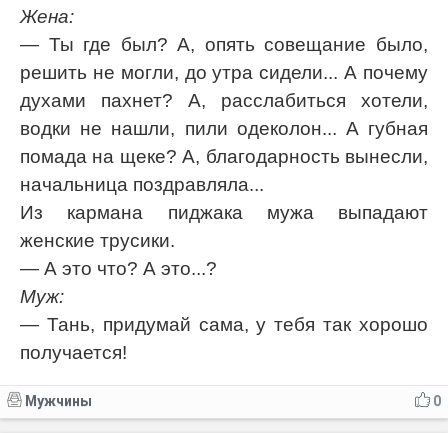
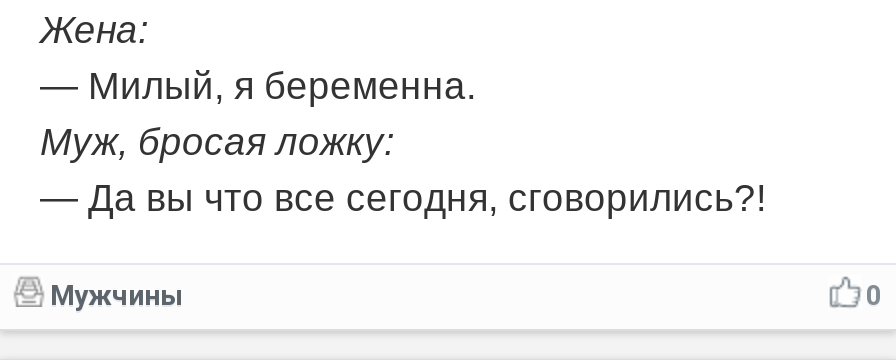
- — Ты где был? А, опять совещание было,
- решить не могли, до утра сидели... А почему
- духами пахнет? А, расслабиться хотели,
- водки не нашли, пили одеколон... А губная
- помада на щеке? А, благодарность вынесли,
- начальница поздравляла...
- Из кармана пиджака мужа выпадают
- женские трусики.
- — А это что? А это...?
- Муж:
- — Тань, придумай сама, у тебя так хорошо
- получается!
+ — Милый, я беременна.
+ Муж, бросая ложку:
+ — Да вы что все сегодня, сговорились?!
